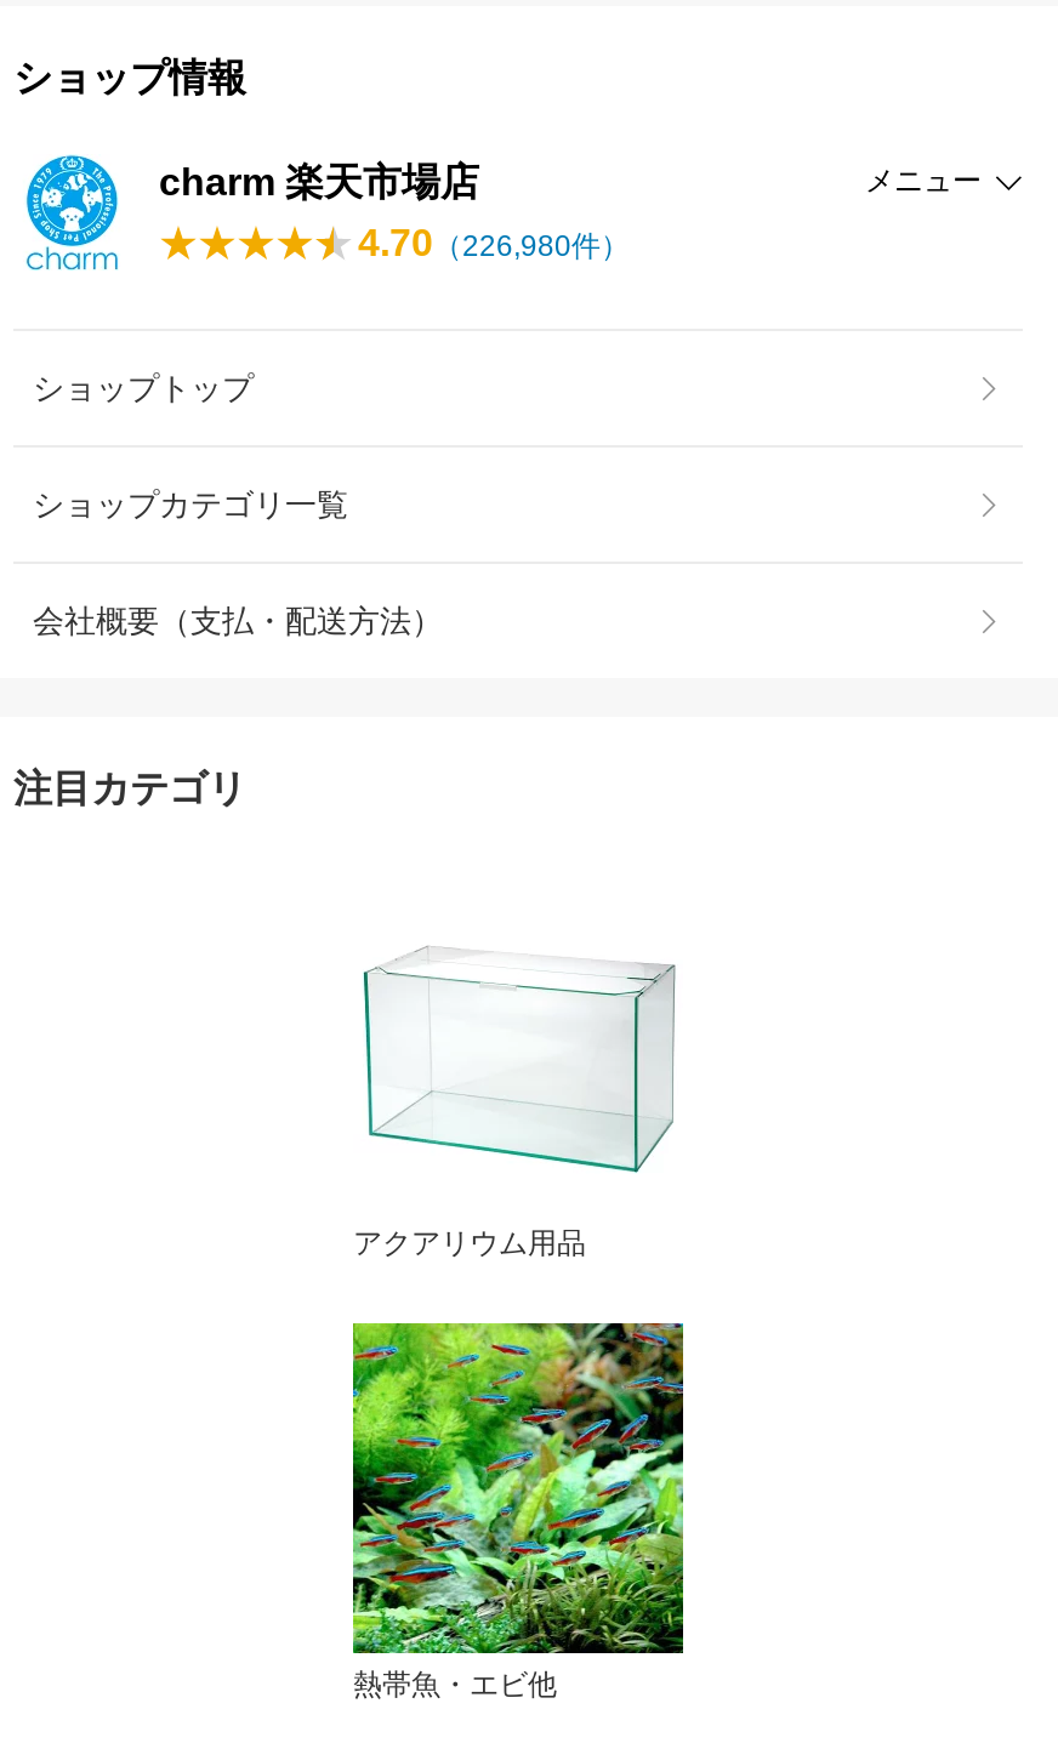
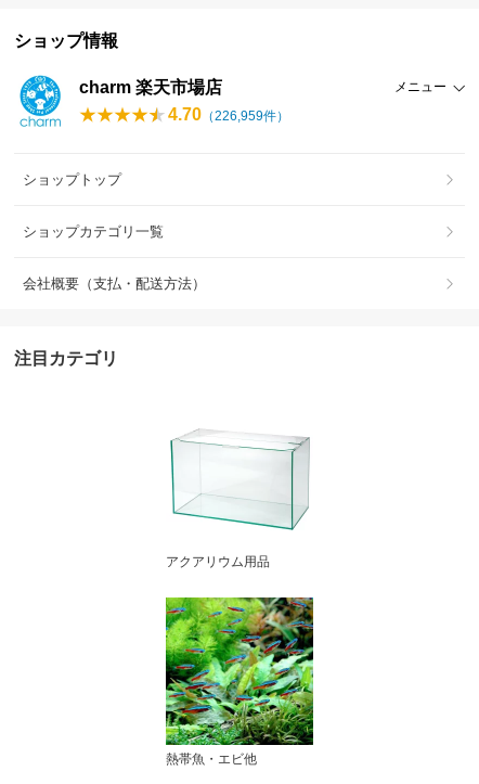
- 4.70（226,980件）
+ 4.70（226,959件）
